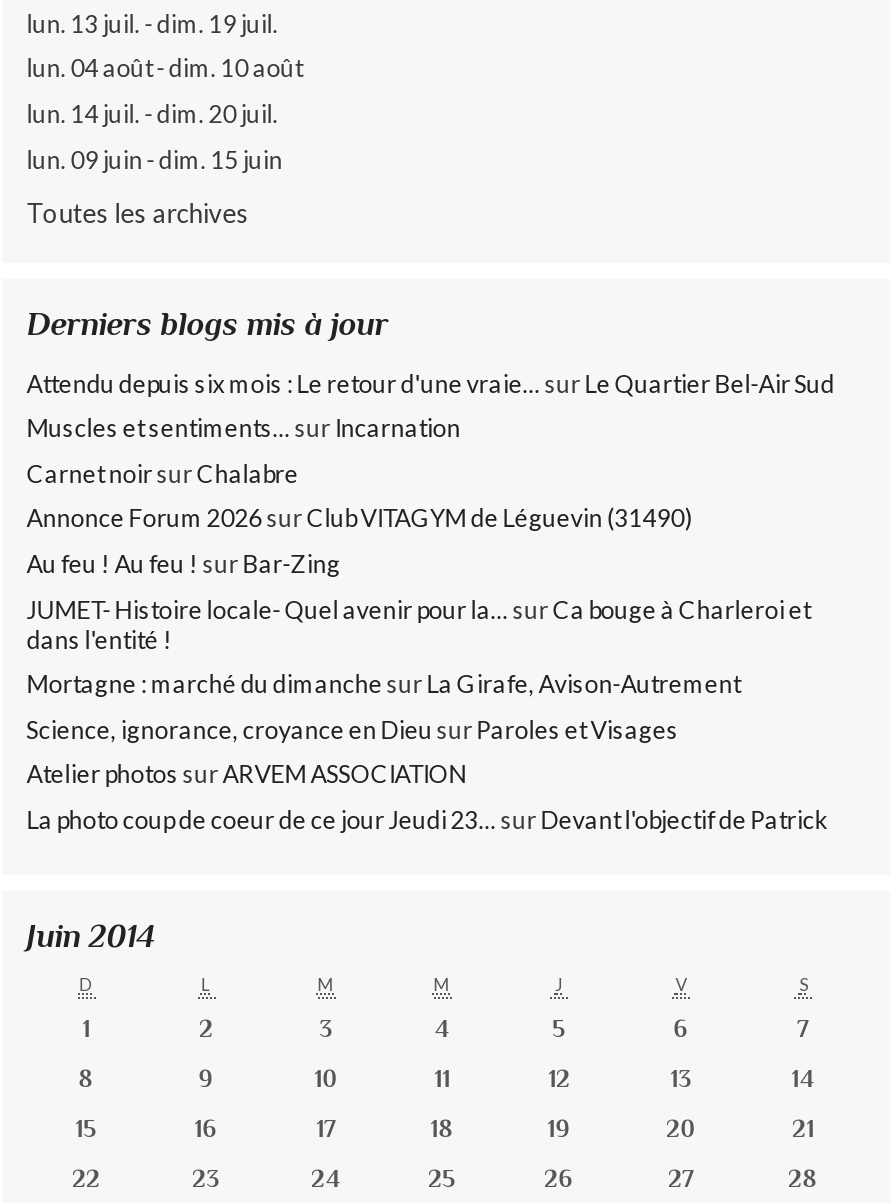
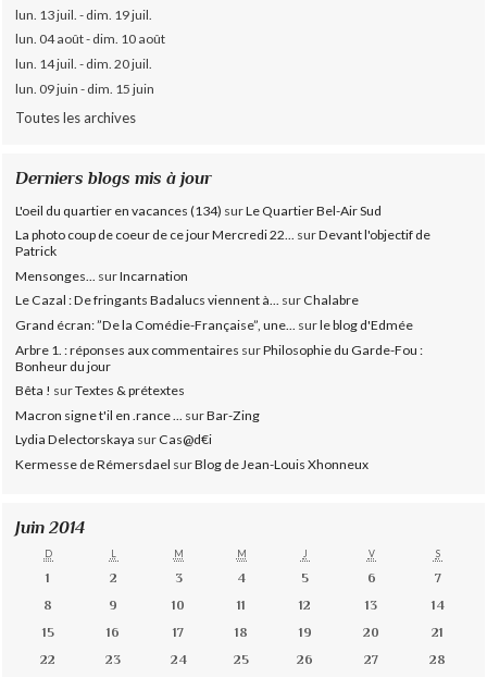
- Attendu depuis six mois : Le retour d'une vraie... sur Le Quartier Bel-Air Sud
+ L'oeil du quartier en vacances (134) sur Le Quartier Bel-Air Sud

- Muscles et sentiments... sur Incarnation
+ La photo coup de coeur de ce jour Mercredi 22... sur Devant l'objectif de
+ Patrick

- Carnet noirsurChalabre
+ Mensonges...surIncarnation

- Annonce Forum 2026surClub VITAGYM de Léguevin (31490)
+ Le Cazal : De fringants Badalucs viennent à...surChalabre

- Au feu ! Au feu ! sur Bar-Zing
+ Grand écran: ”De la Comédie-Française”, une... sur le blog d'Edmée

- JUMET- Histoire locale- Quel avenir pour la... surCa bouge à Charleroi et
- dans l'entité !
+ Arbre 1. : réponses aux commentaires surPhilosophie du Garde-Fou :
+ Bonheur du jour

- Mortagne : marché du dimanche sur La Girafe, Avison-Autrement
+ Bêta ! sur Textes & prétextes

- Science, ignorance, croyance en Dieu sur Paroles et Visages
+ Macron signe t'il en .rance ... sur Bar-Zing

- Atelier photos surARVEM ASSOCIATION
+ Lydia Delectorskaya surCas@d€i

- La photo coup de coeur de ce jour Jeudi 23... sur Devant l'objectif de Patrick
+ Kermesse de Rémersdael sur Blog de Jean-Louis Xhonneux
